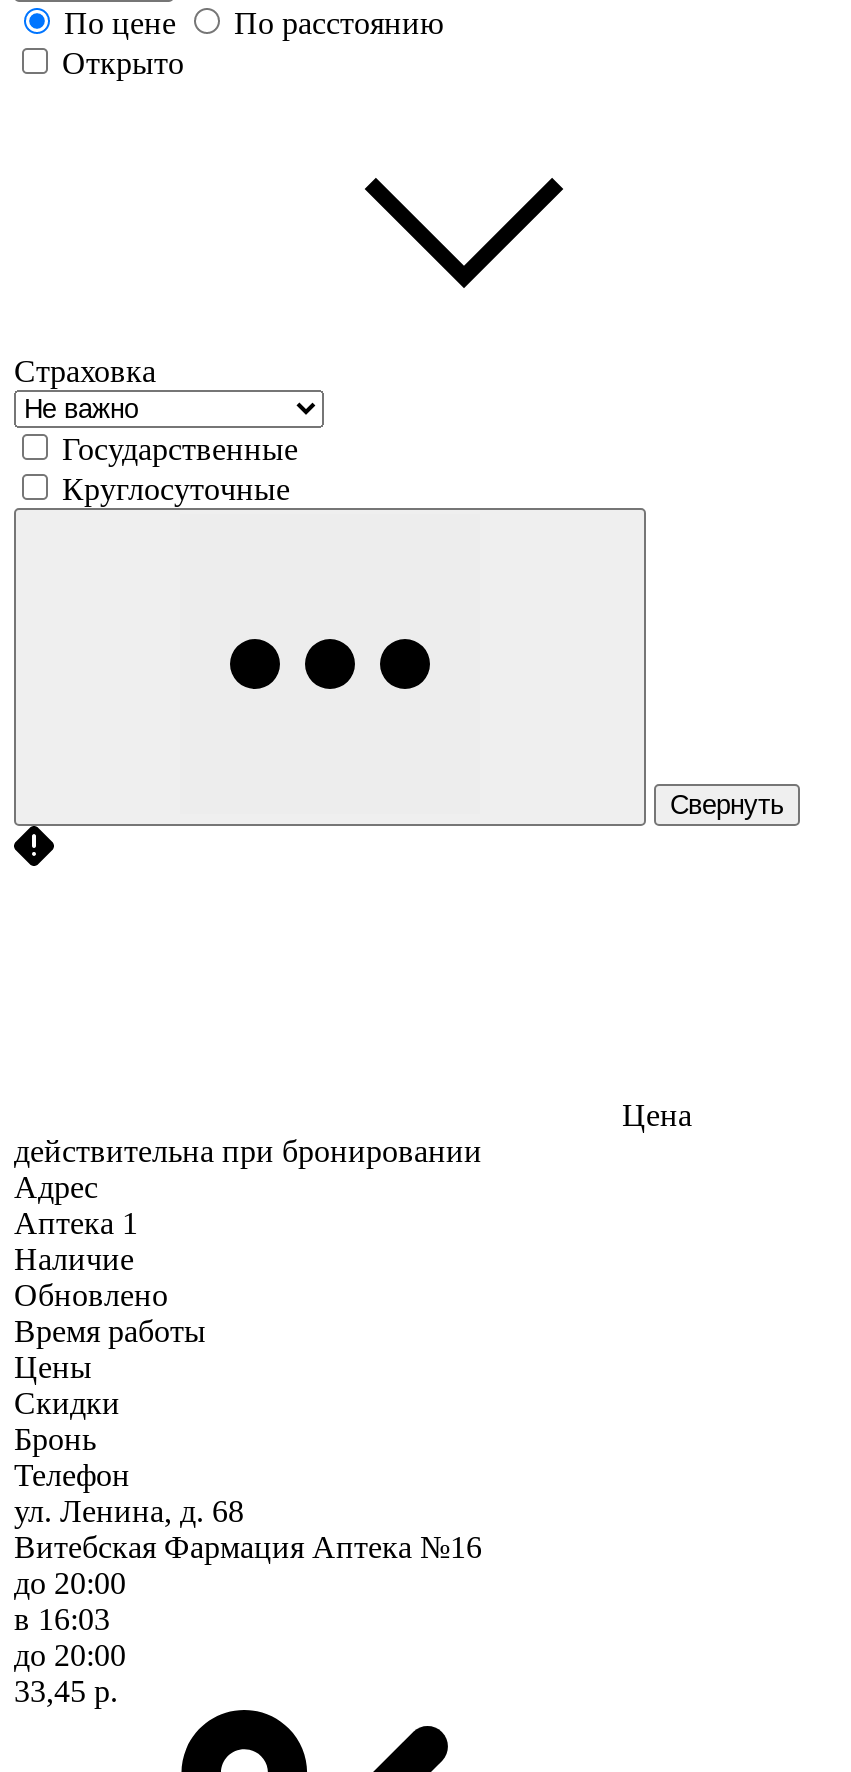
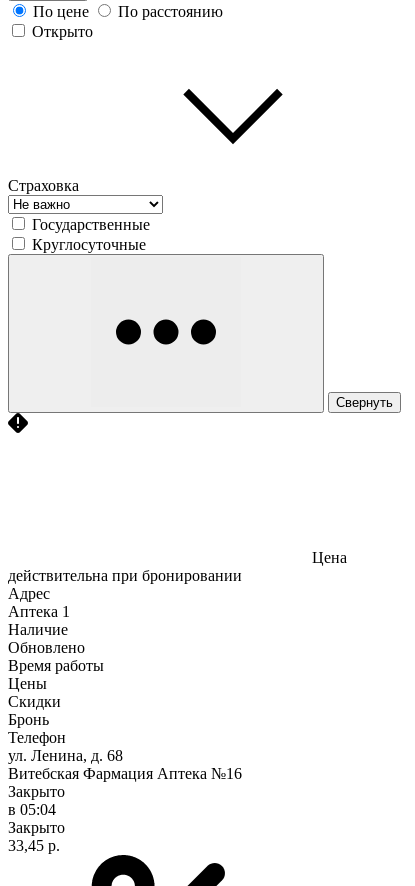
- до 20:00
- в 16:03
- до 20:00
+ Закрыто
+ в 05:04
+ Закрыто
